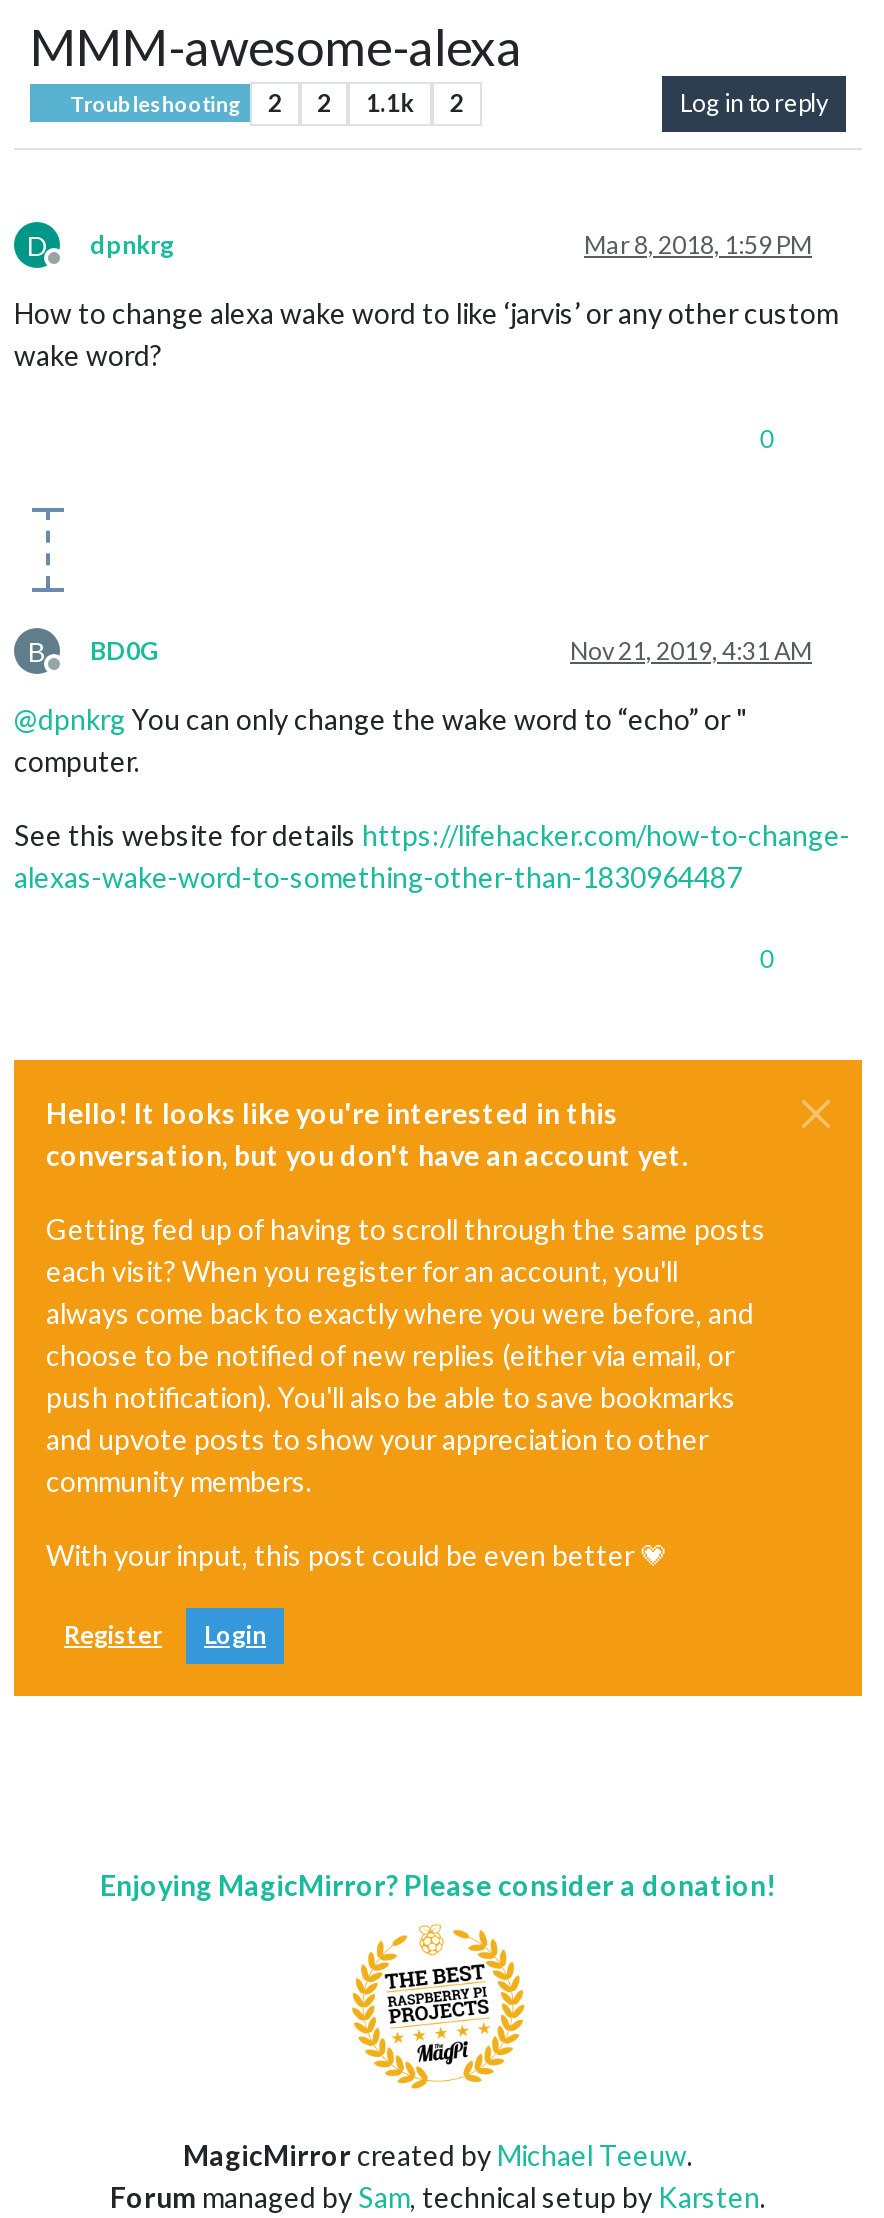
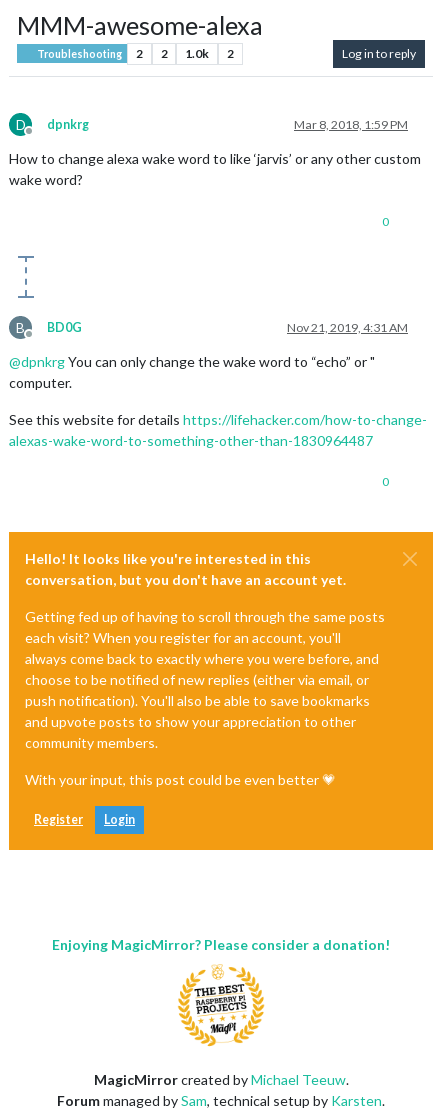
- Troubleshooting 2 2 1.1k 2
+ Troubleshooting 2 2 1.0k 2
